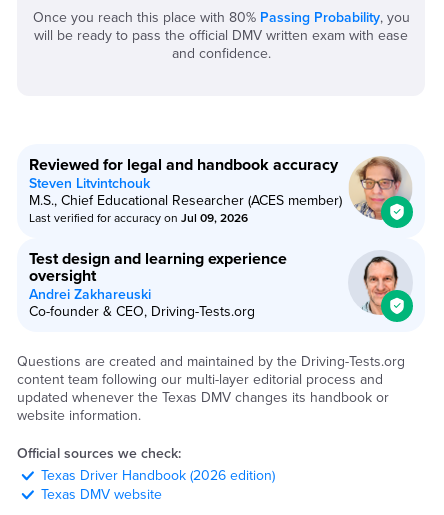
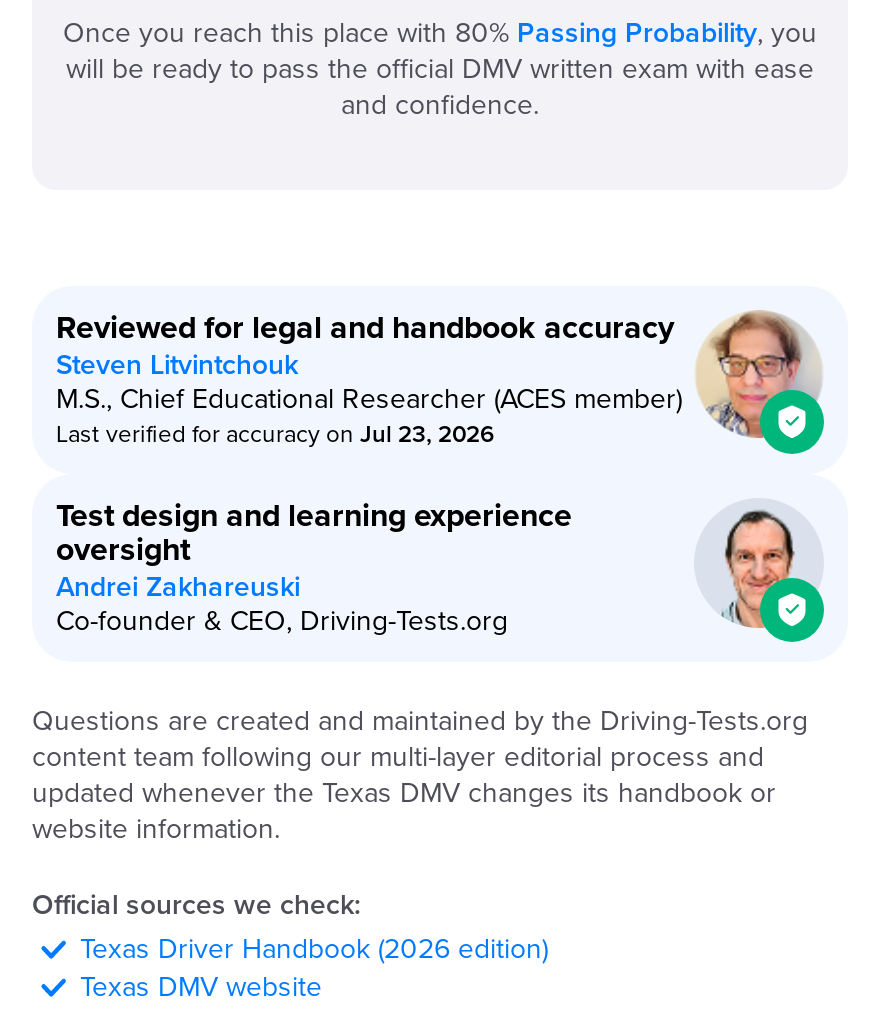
- Last verified for accuracy on Jul 09, 2026
+ Last verified for accuracy on Jul 23, 2026
